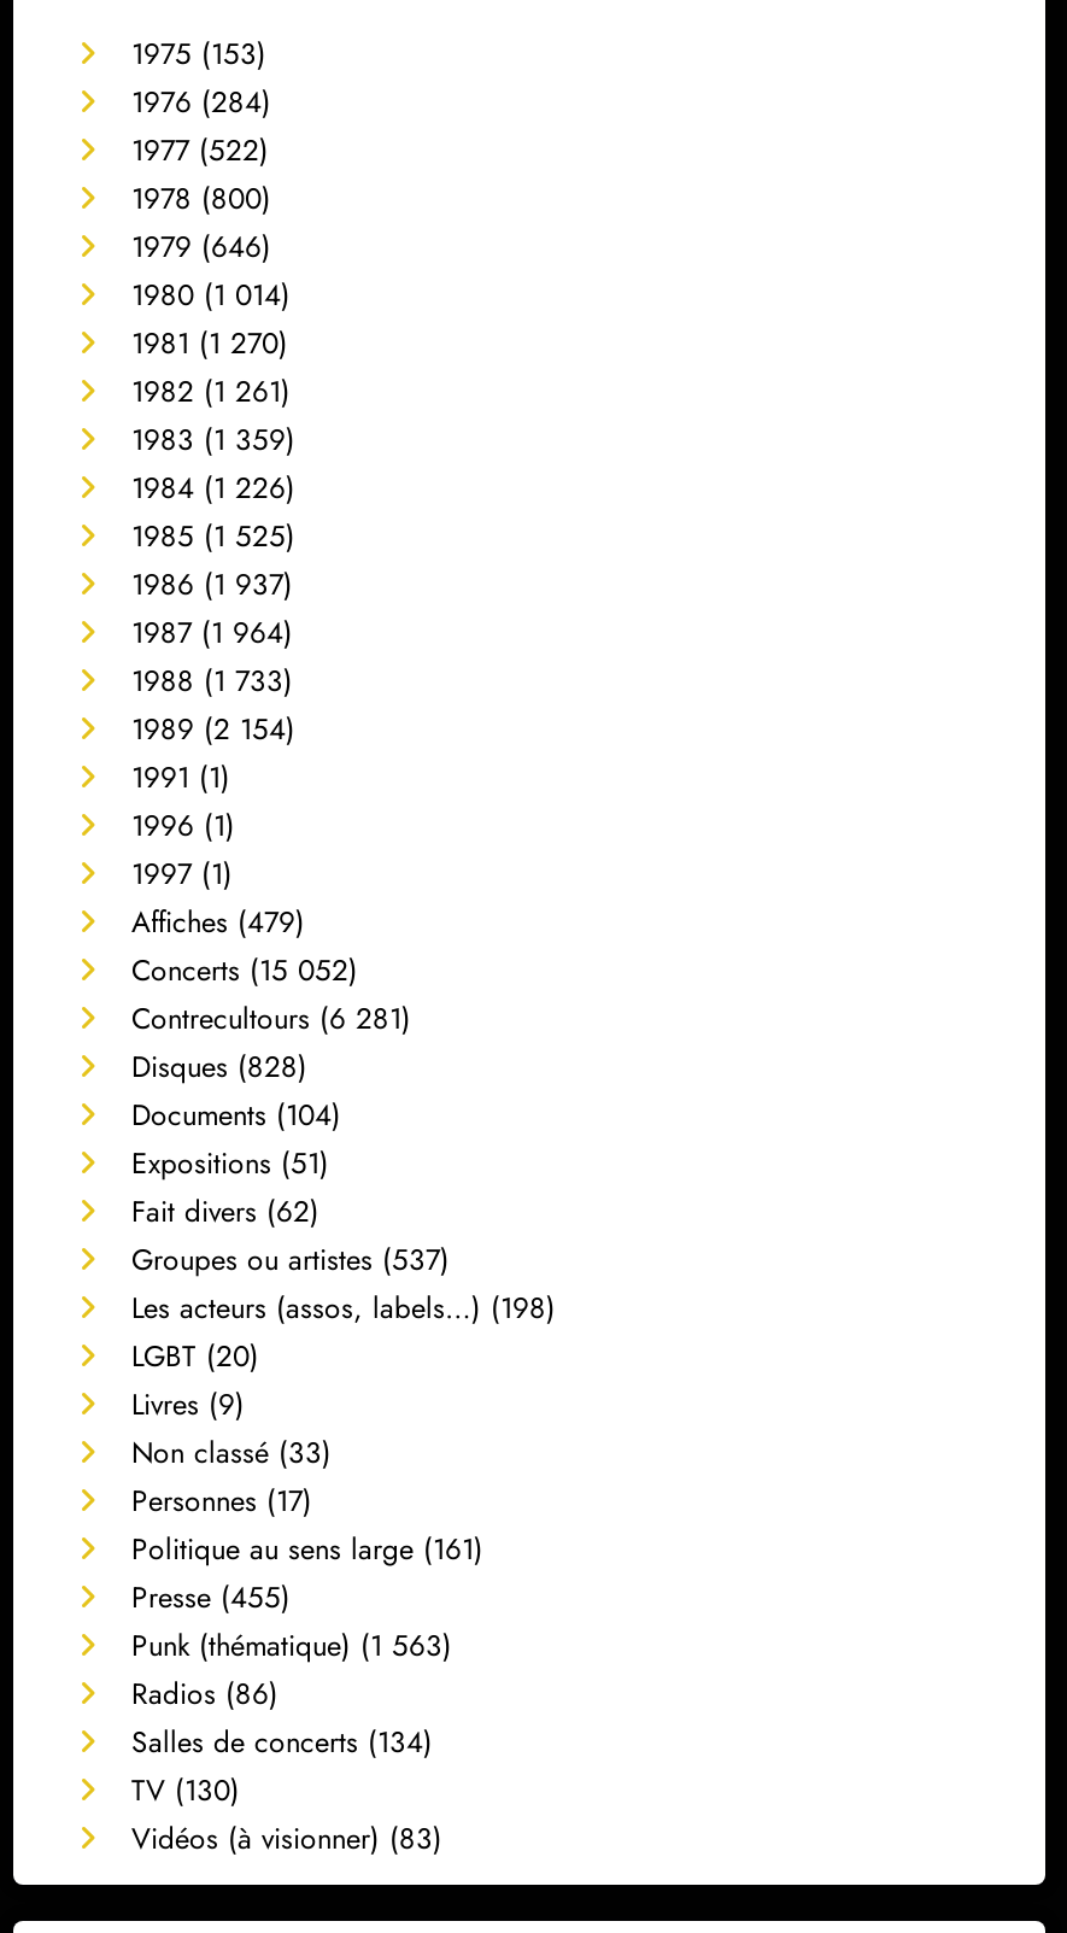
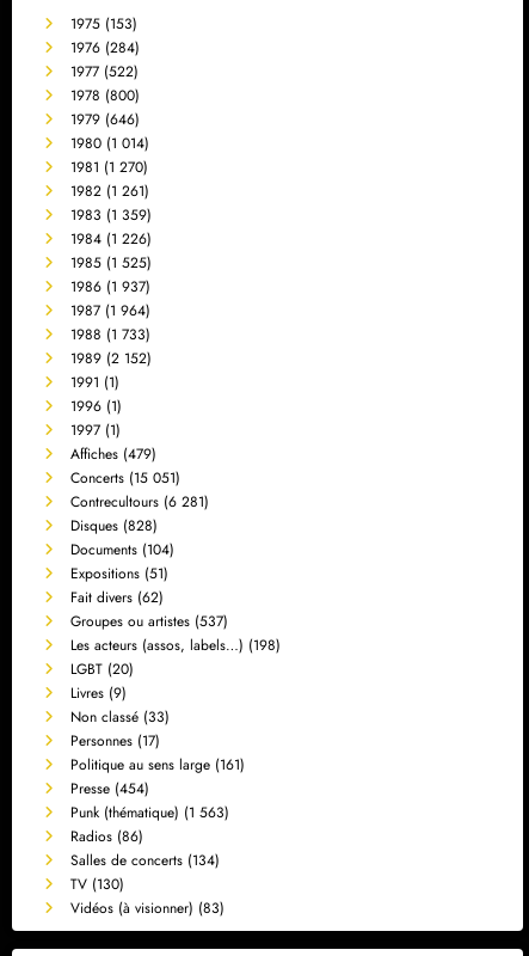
- 1989 (2 154)
+ 1989 (2 152)

- Concerts (15 052)
+ Concerts (15 051)

- Presse (455)
+ Presse (454)
